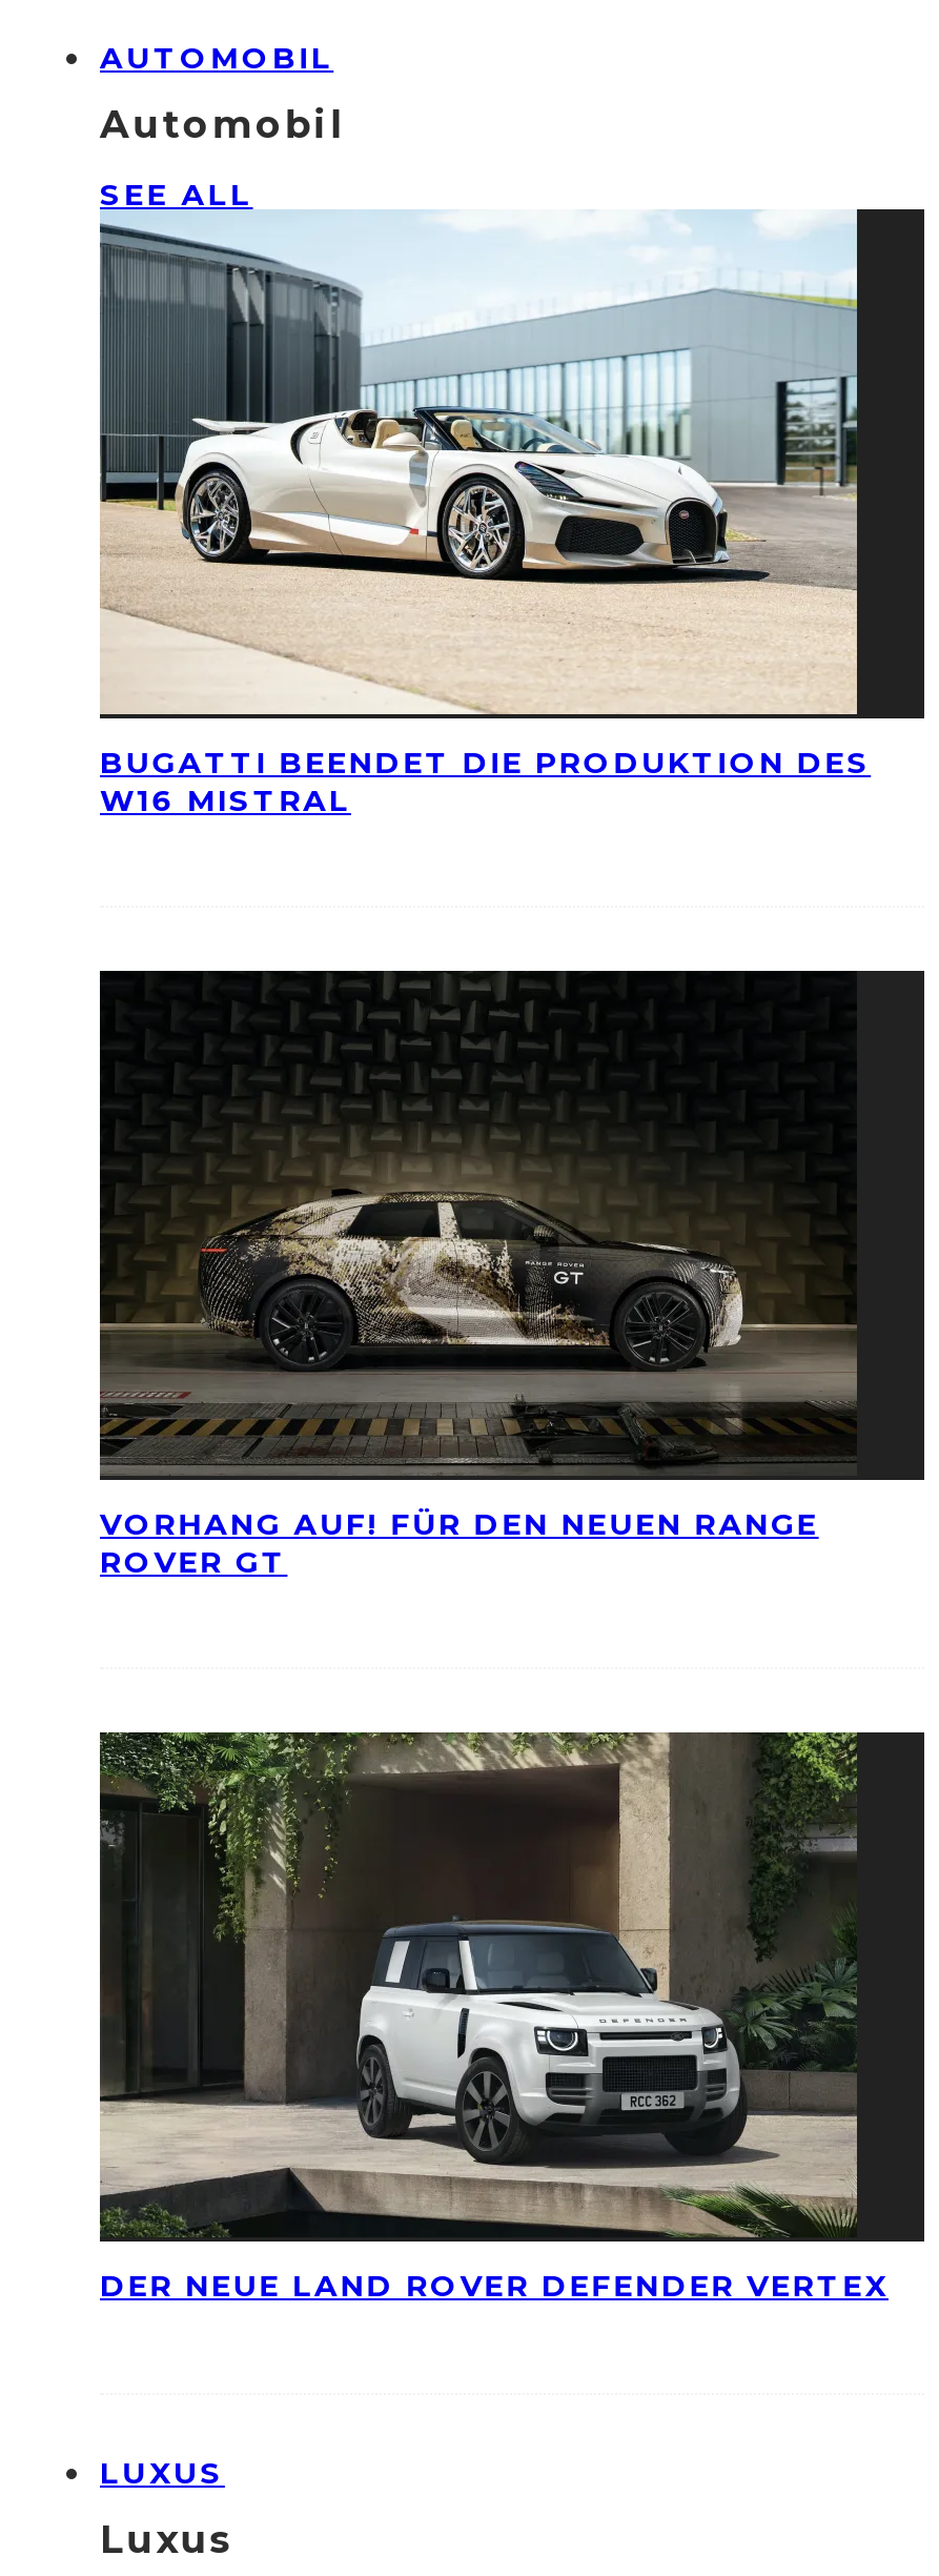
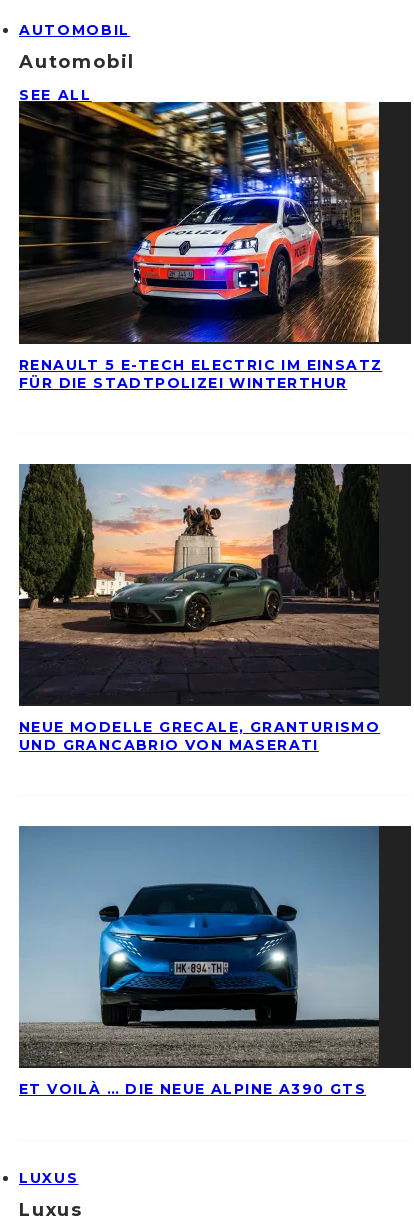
- [image]
- BUGATTI BEENDET DIE PRODUKTION DES
- W16 MISTRAL
+ [image]
+ RENAULT 5 E-TECH ELECTRIC IM EINSATZ
+ FÜR DIE STADTPOLIZEI WINTERTHUR

- [image]
- VORHANG AUF! FÜR DEN NEUEN RANGE
- ROVER GT
+ [image]
+ NEUE MODELLE GRECALE, GRANTURISMO
+ UND GRANCABRIO VON MASERATI

- [image]
- DER NEUE LAND ROVER DEFENDER VERTEX
+ [image]
+ ET VOILÀ … DIE NEUE ALPINE A390 GTS
